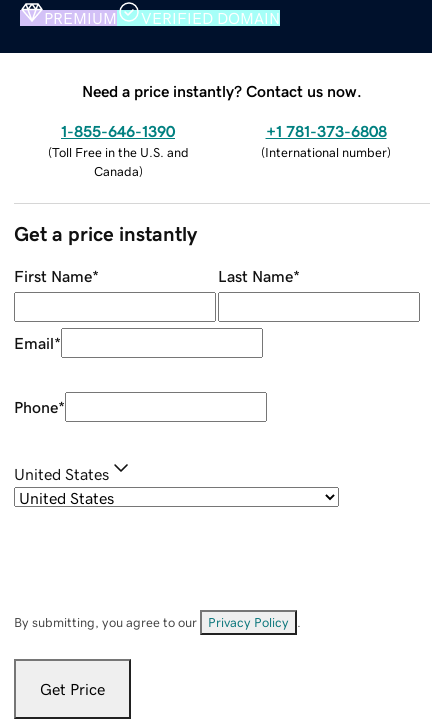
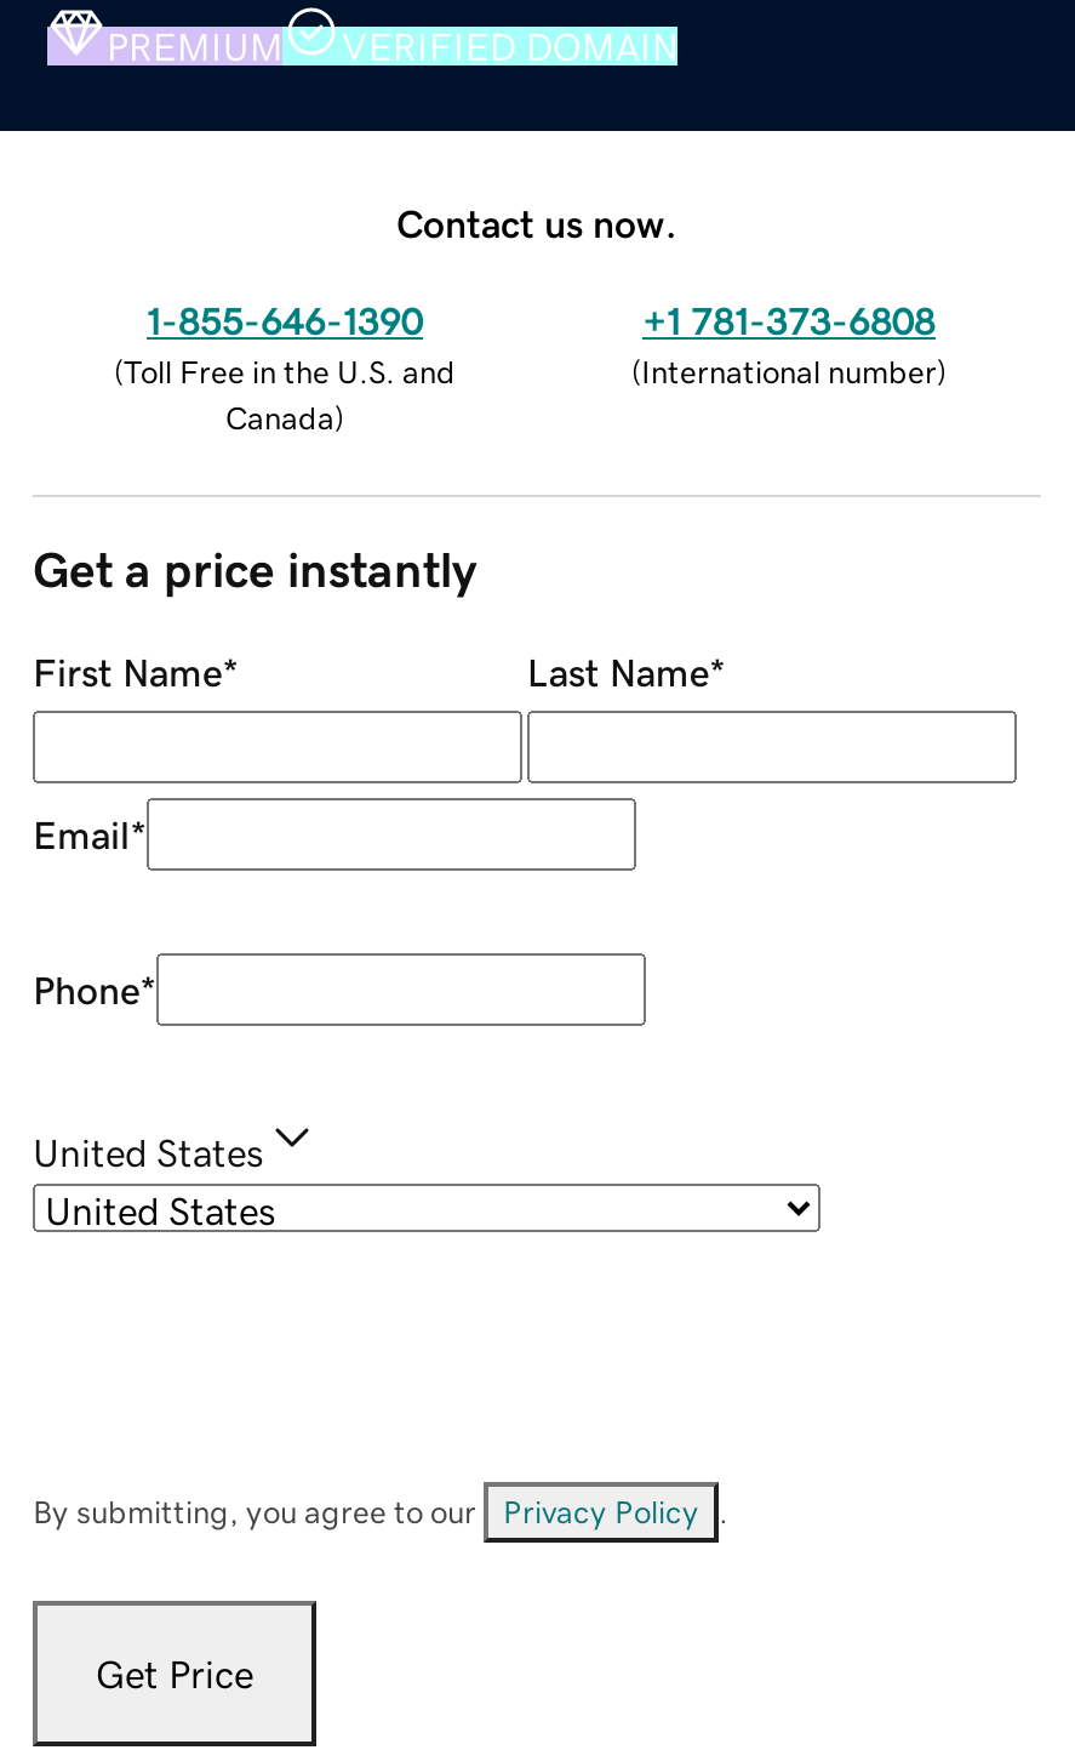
- Need a price instantly? Contact us now.
+ Contact us now.
